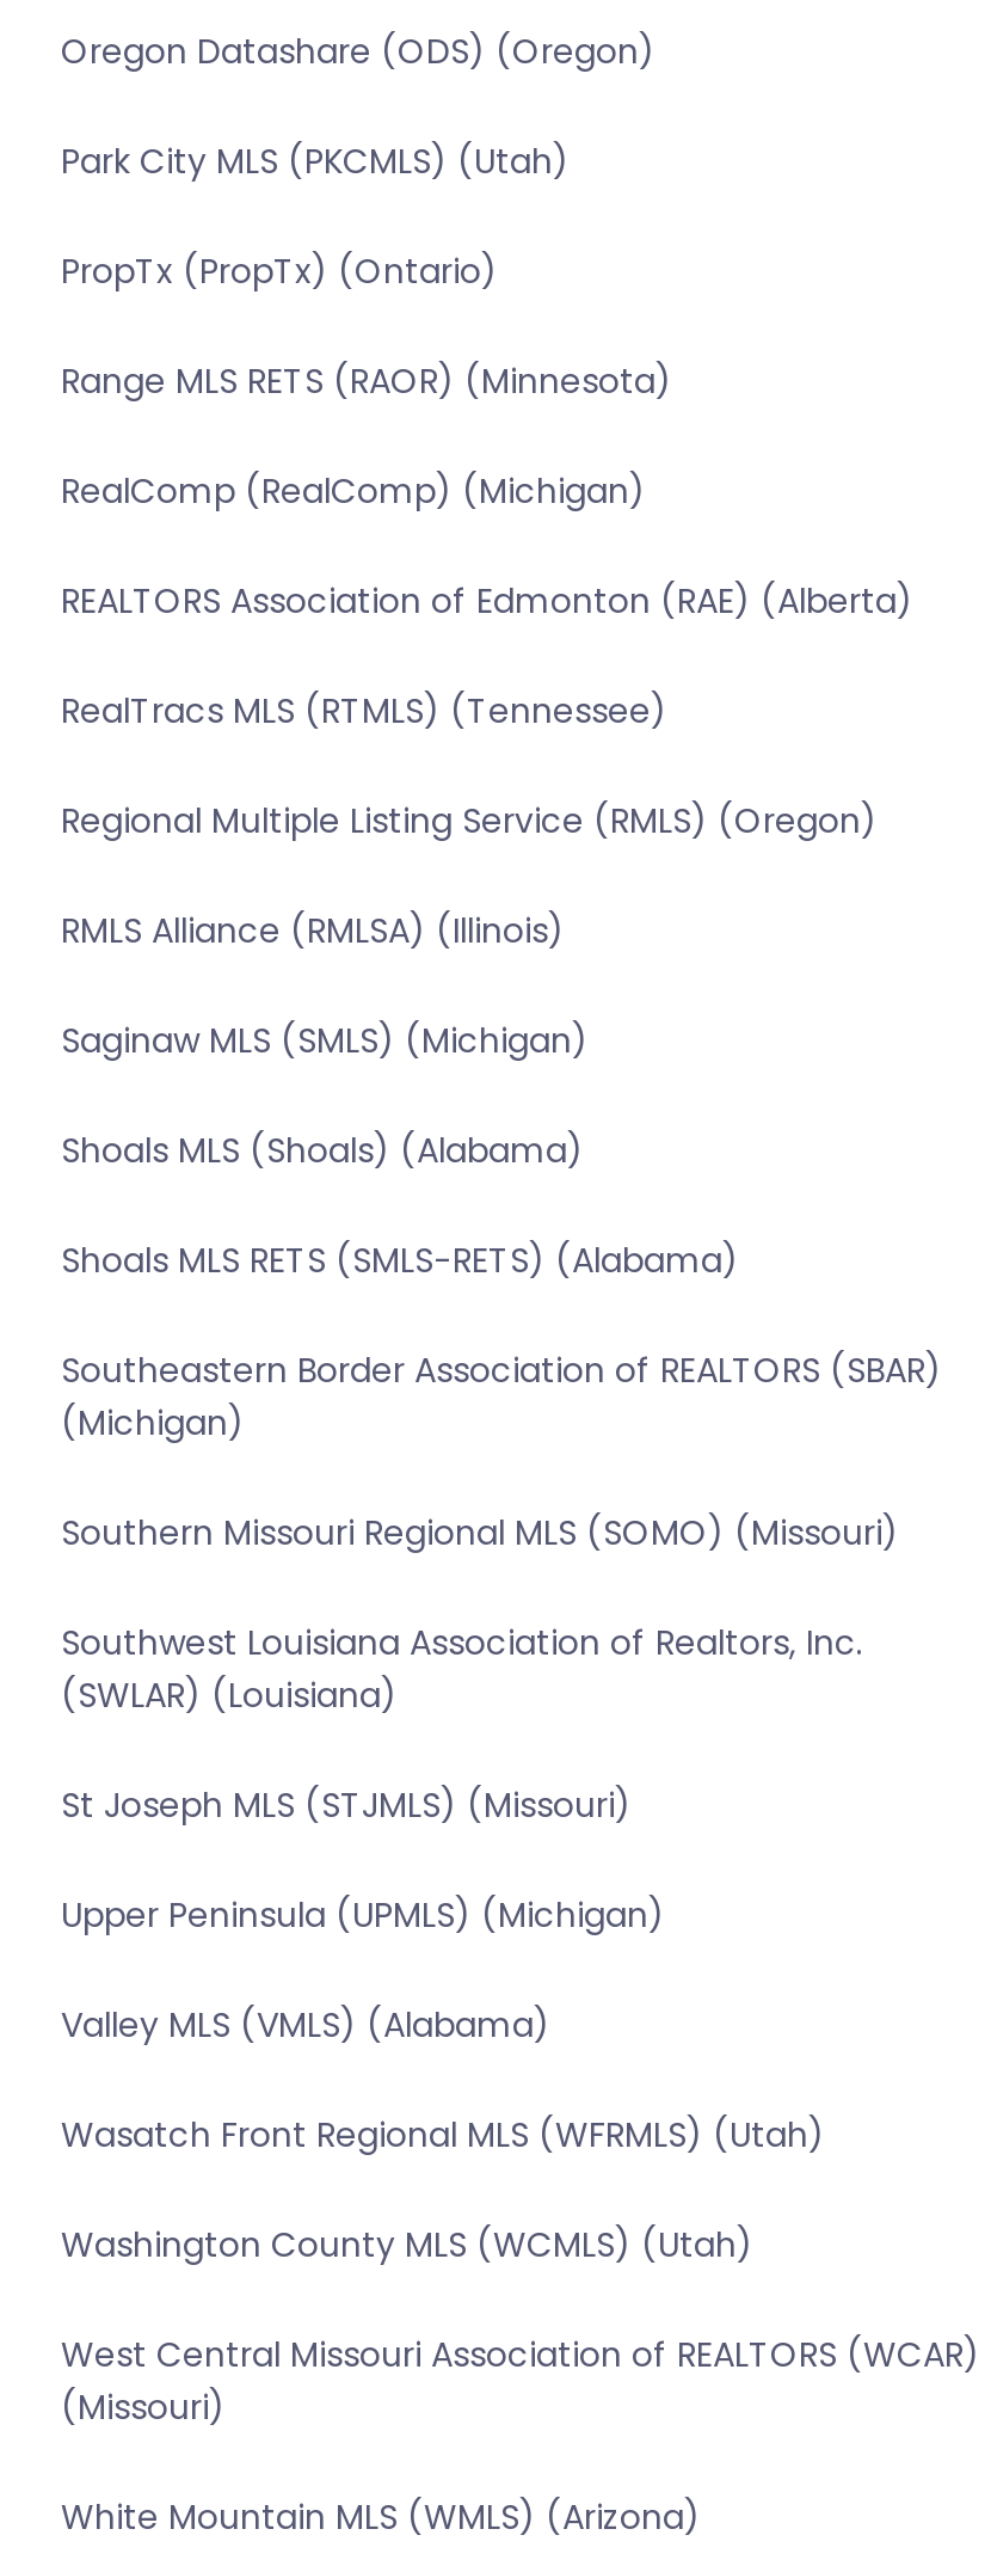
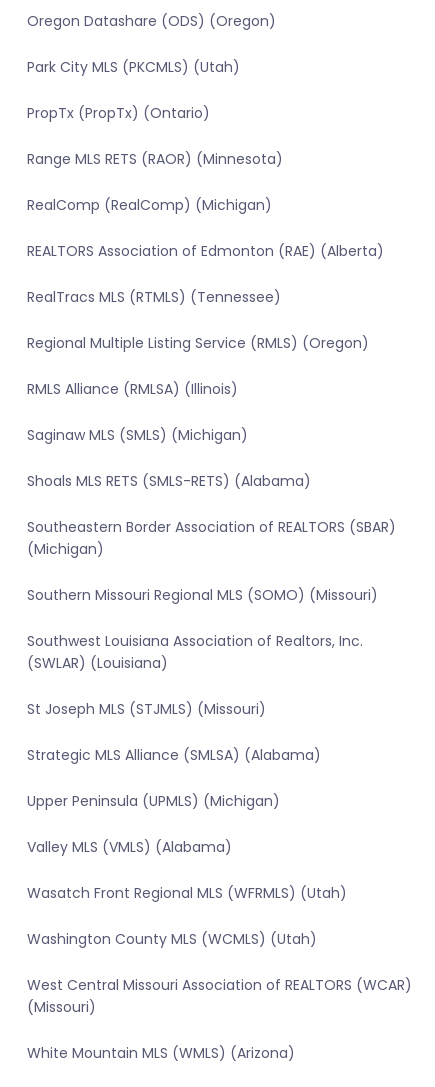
- Shoals MLS (Shoals) (Alabama)

moved up: Shoals MLS RETS (SMLS-RETS) (Alabama) | Southeastern Border Association of REALTORS (SBAR) | (Michigan) | Southern Missouri Regional MLS (SOMO) (Missouri) | Southwest Louisiana Association of Realtors, Inc. | (SWLAR) (Louisiana) | St Joseph MLS (STJMLS) (Missouri)

+ Strategic MLS Alliance (SMLSA) (Alabama)
